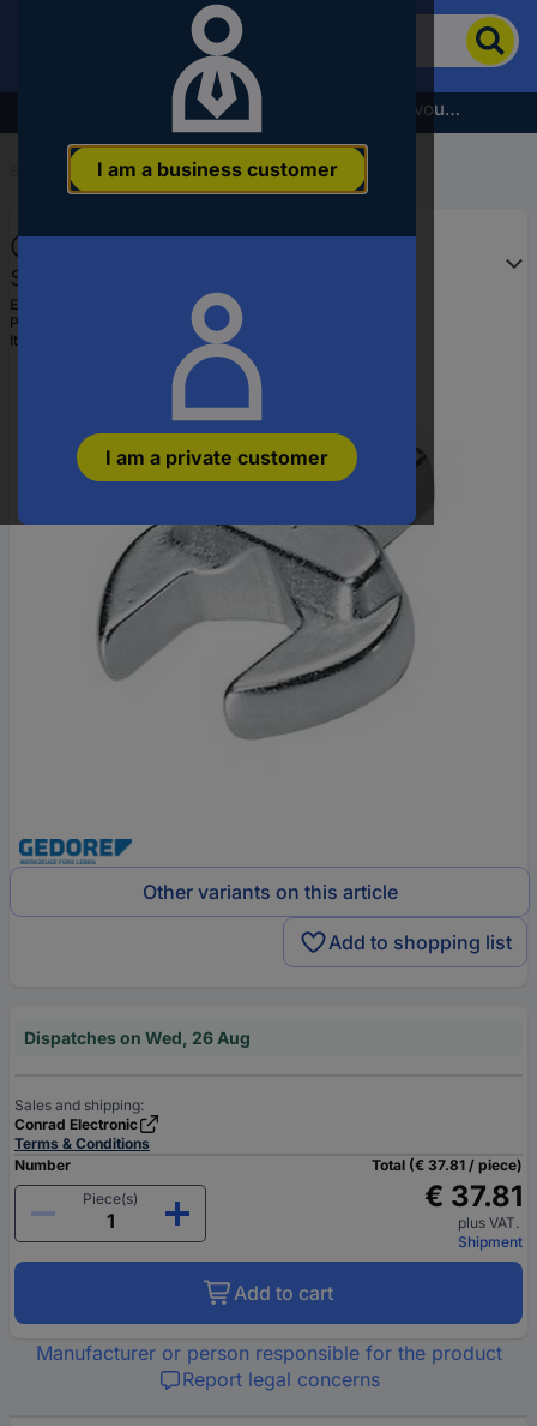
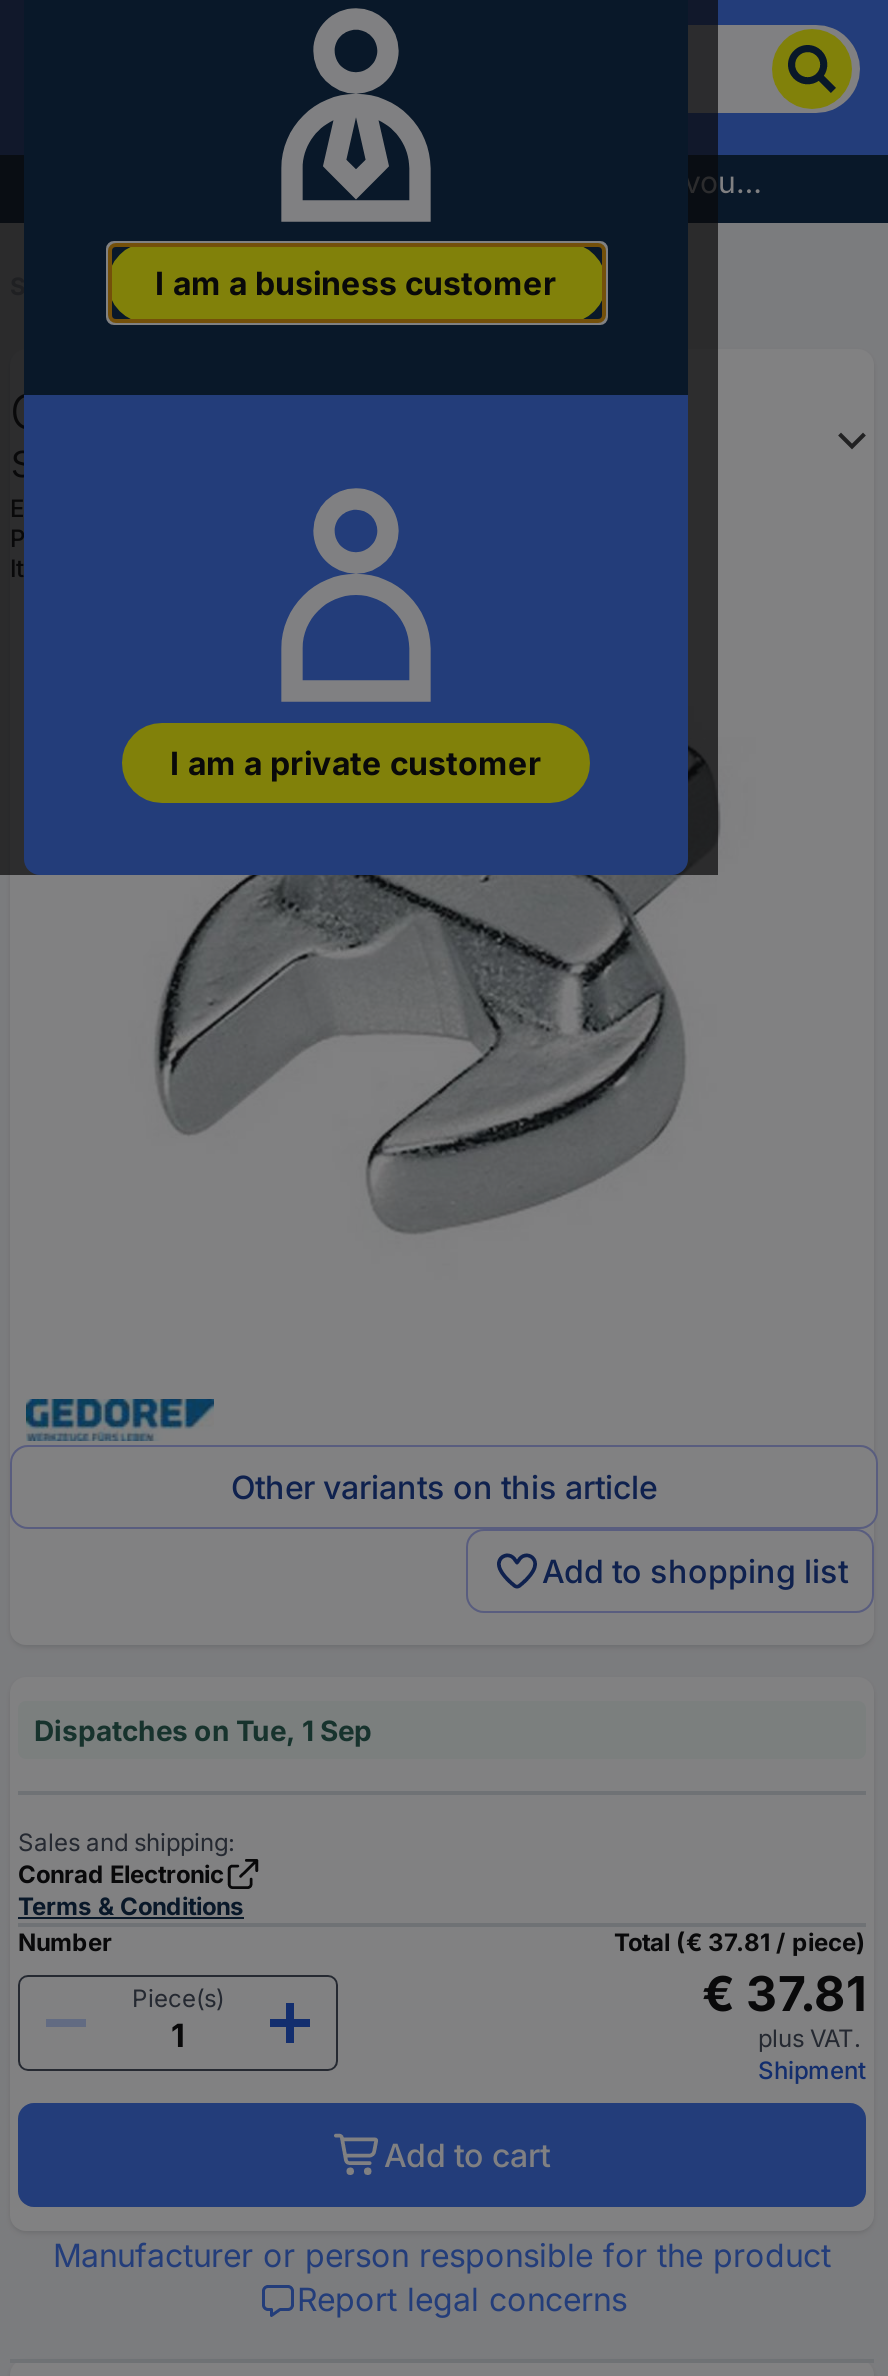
- Dispatches on Wed, 26 Aug
+ Dispatches on Tue, 1 Sep
